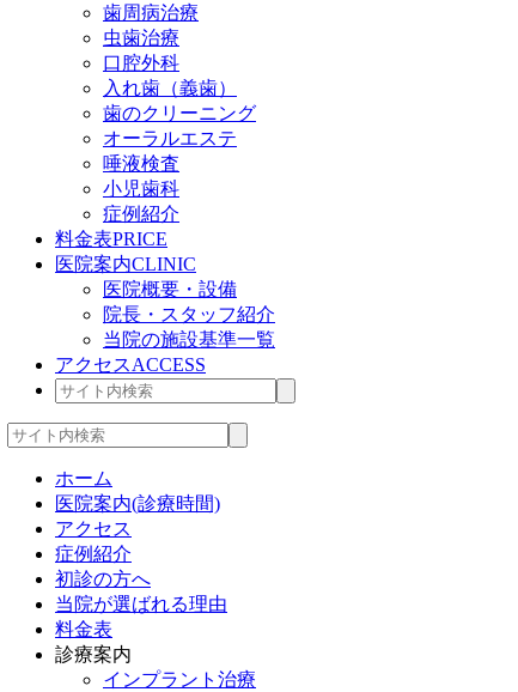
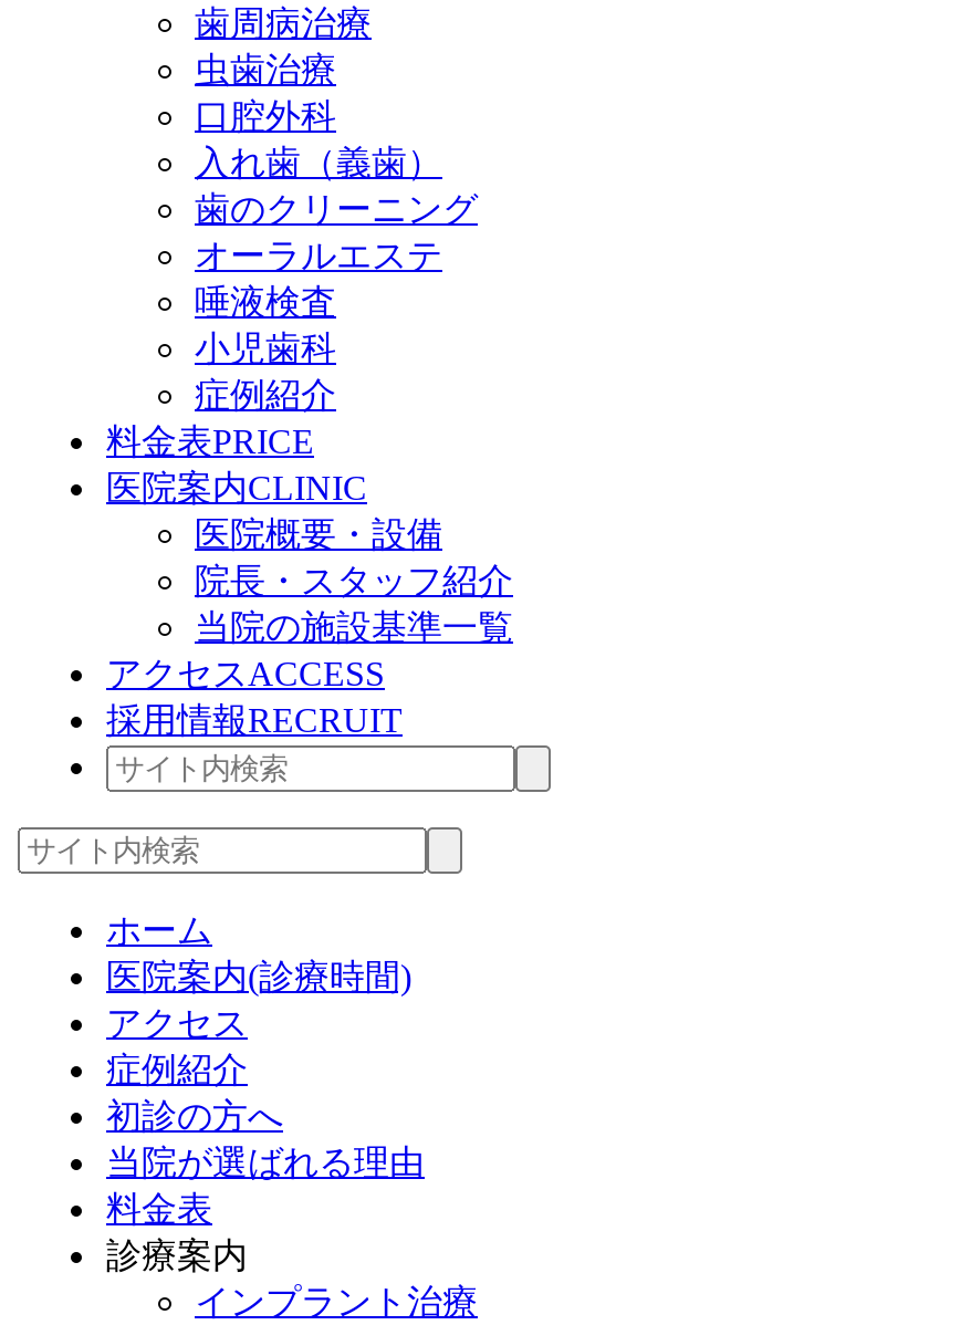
+ 採用情報RECRUIT
